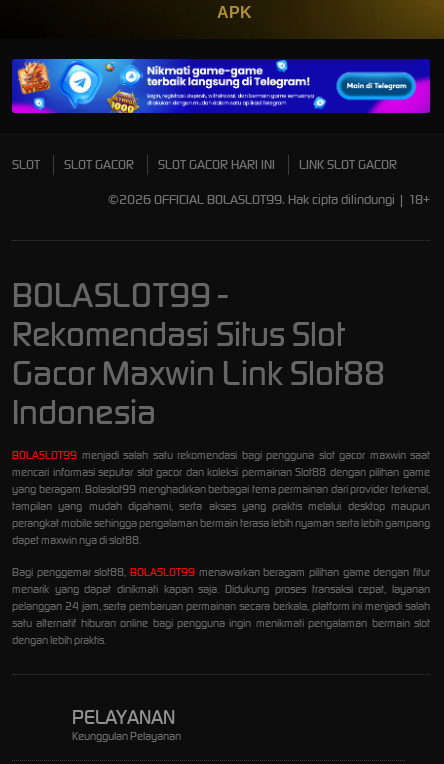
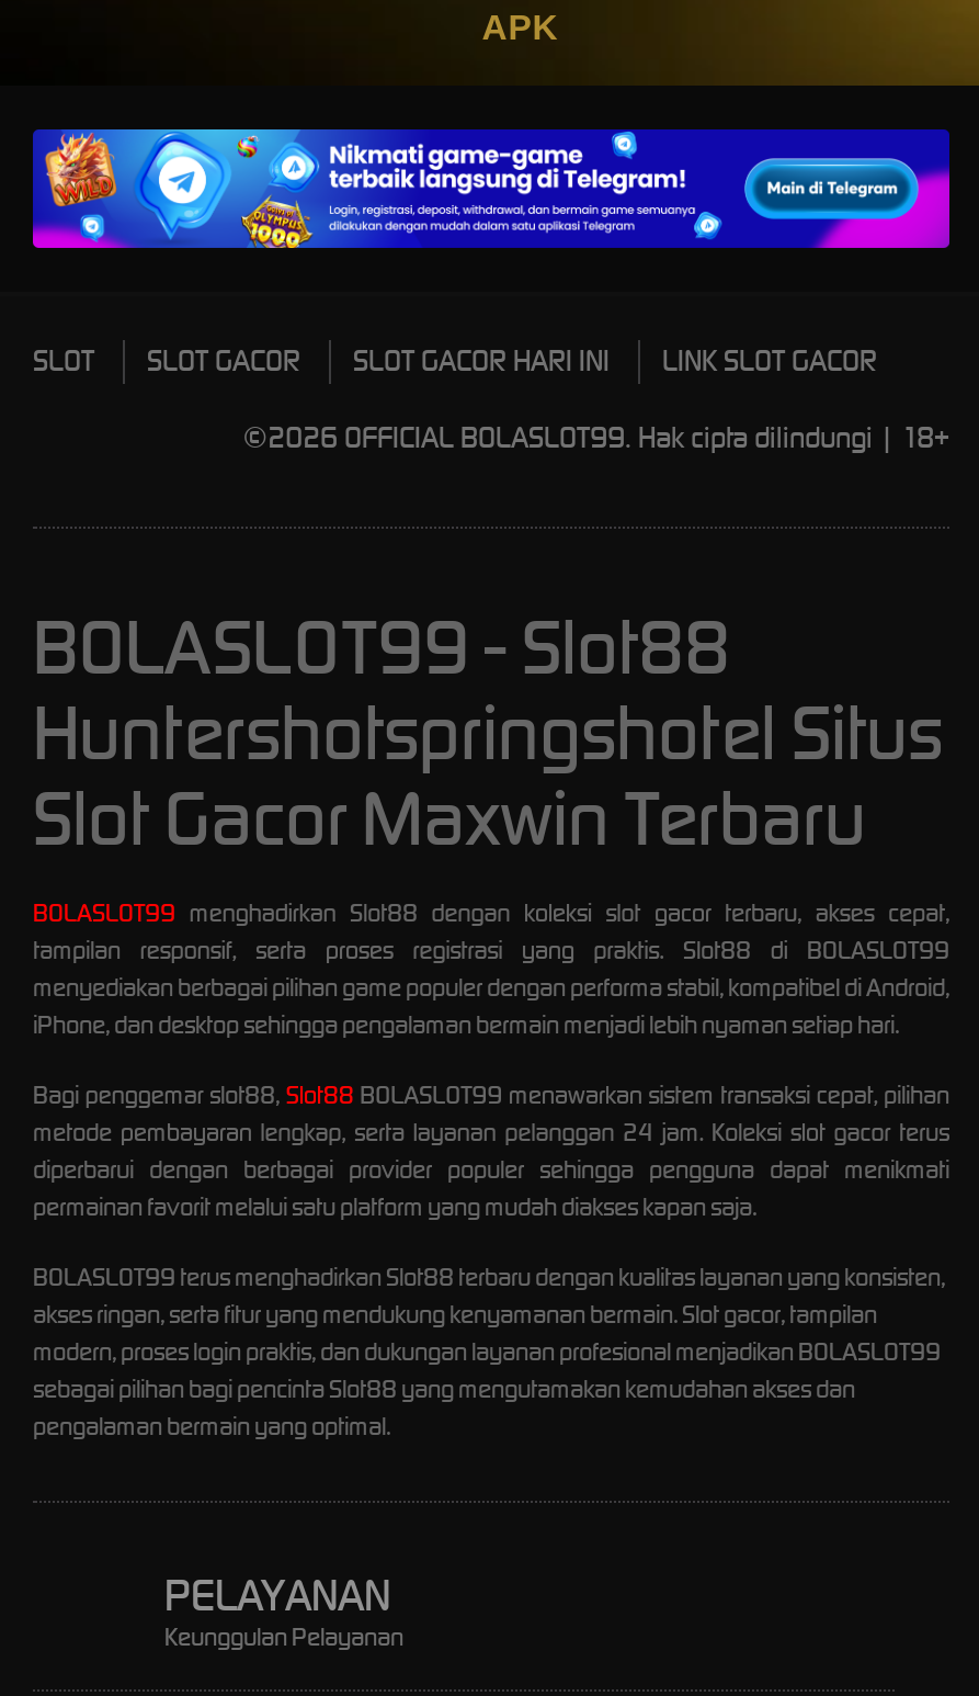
- BOLASLOT99 -
- Rekomendasi Situs Slot
- Gacor Maxwin Link Slot88
- Indonesia
- BOLASLOT99 menjadi salah satu rekomendasi bagi pengguna slot gacor maxwin saat
- mencari informasi seputar slot gacor dan koleksi permainan Slot88 dengan pilihan game
- yang beragam. Bolaslot99 menghadirkan berbagai tema permainan dari provider terkenal,
- tampilan yang mudah dipahami, serta akses yang praktis melalui desktop maupun
- perangkat mobile sehingga pengalaman bermain terasa lebih nyaman serta lebih gampang
- dapet maxwin nya di slot88.
- Bagi penggemar slot88, BOLASLOT99 menawarkan beragam pilihan game dengan fitur
- menarik yang dapat dinikmati kapan saja. Didukung proses transaksi cepat, layanan
- pelanggan 24 jam, serta pembaruan permainan secara berkala, platform ini menjadi salah
- satu alternatif hiburan online bagi pengguna ingin menikmati pengalaman bermain slot
- dengan lebih praktis.
+ BOLASLOT99 - Slot88
+ Huntershotspringshotel Situs
+ Slot Gacor Maxwin Terbaru
+ BOLASLOT99 menghadirkan Slot88 dengan koleksi slot gacor terbaru, akses cepat,
+ tampilan responsif, serta proses registrasi yang praktis. Slot88 di BOLASLOT99
+ menyediakan berbagai pilihan game populer dengan performa stabil, kompatibel di Android,
+ iPhone, dan desktop sehingga pengalaman bermain menjadi lebih nyaman setiap hari.
+ Bagi penggemar slot88, Slot88 BOLASLOT99 menawarkan sistem transaksi cepat, pilihan
+ metode pembayaran lengkap, serta layanan pelanggan 24 jam. Koleksi slot gacor terus
+ diperbarui dengan berbagai provider populer sehingga pengguna dapat menikmati
+ permainan favorit melalui satu platform yang mudah diakses kapan saja.
+ BOLASLOT99 terus menghadirkan Slot88 terbaru dengan kualitas layanan yang konsisten,
+ akses ringan, serta fitur yang mendukung kenyamanan bermain. Slot gacor, tampilan
+ modern, proses login praktis, dan dukungan layanan profesional menjadikan BOLASLOT99
+ sebagai pilihan bagi pencinta Slot88 yang mengutamakan kemudahan akses dan
+ pengalaman bermain yang optimal.
